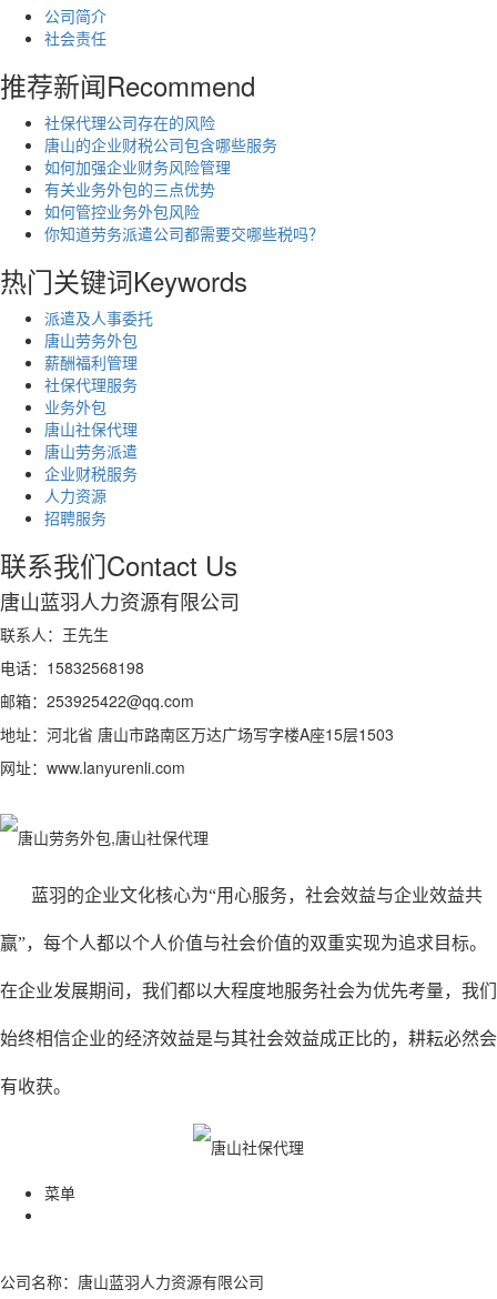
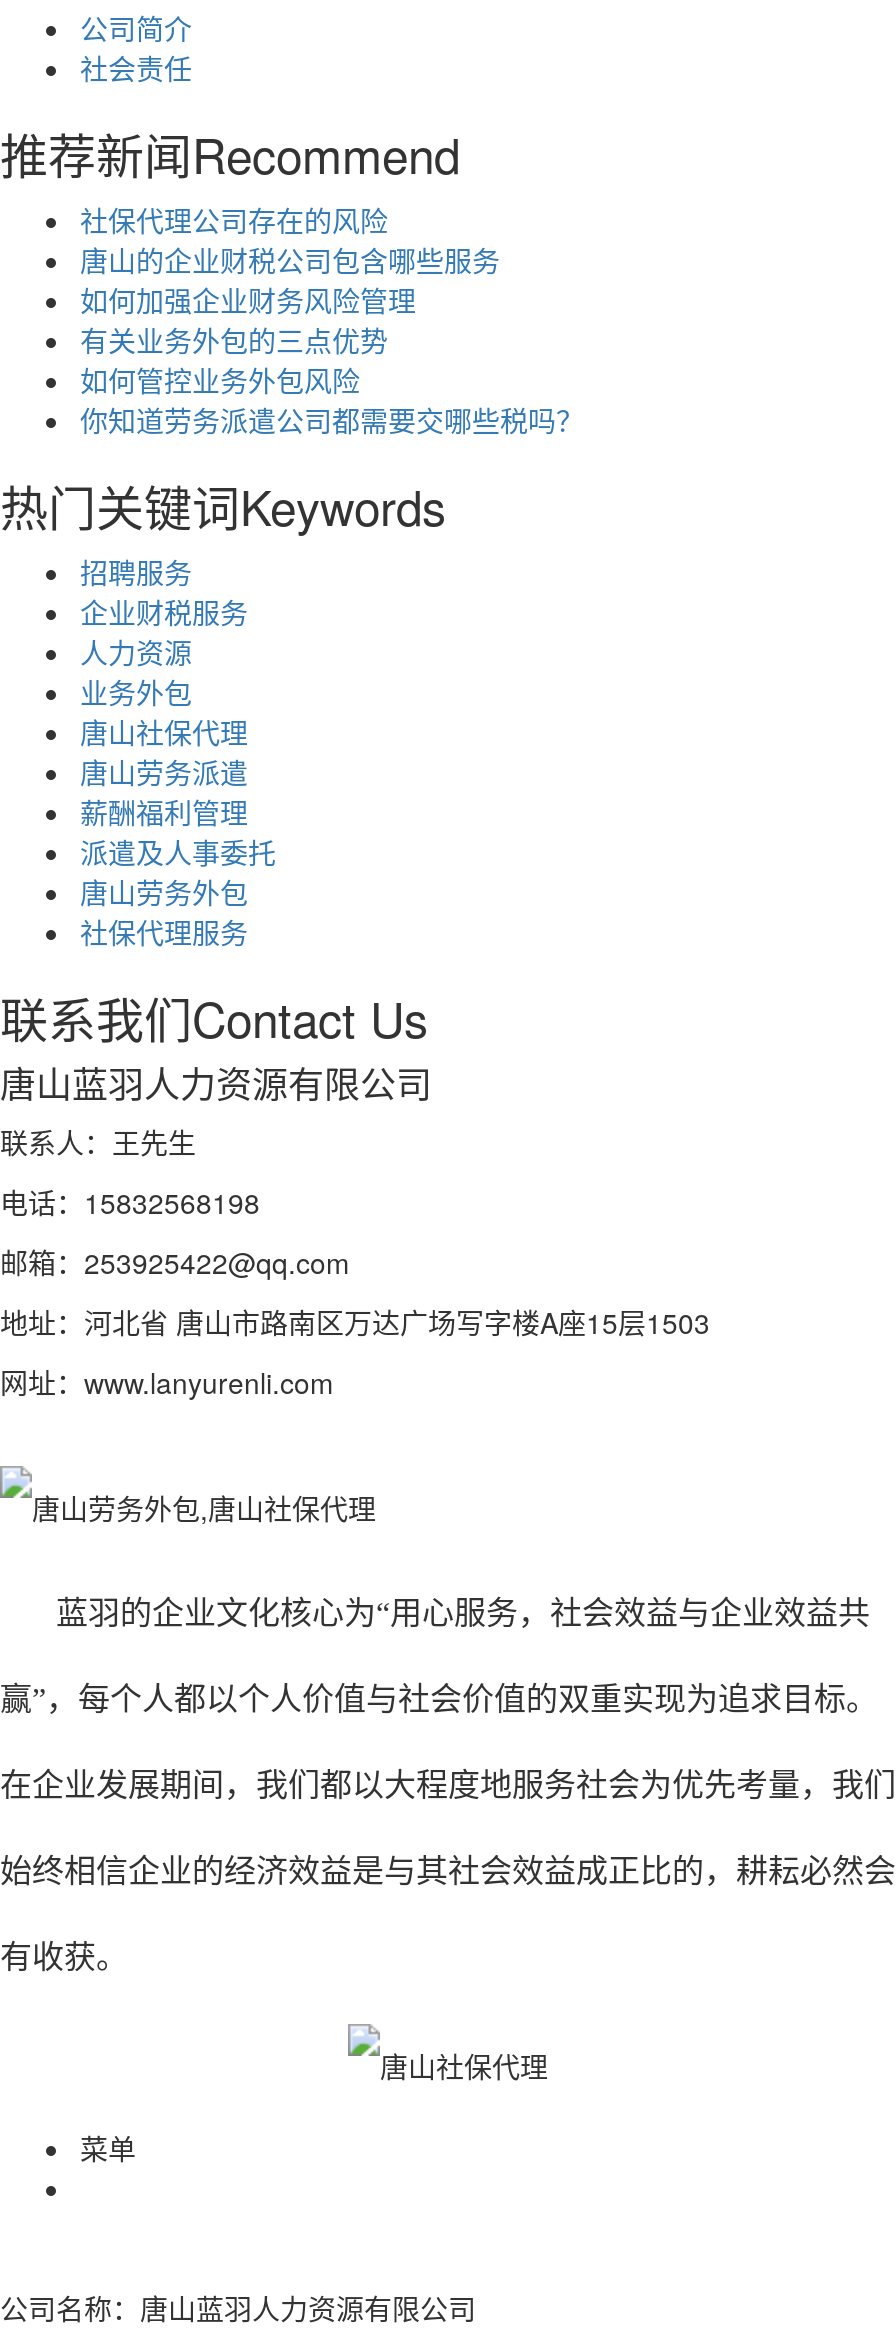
moved down: 派遣及人事委托 | 唐山劳务外包 | 薪酬福利管理 | 社保代理服务

moved up: 业务外包 | 唐山社保代理 | 唐山劳务派遣

moved up: 企业财税服务 | 人力资源 | 招聘服务
